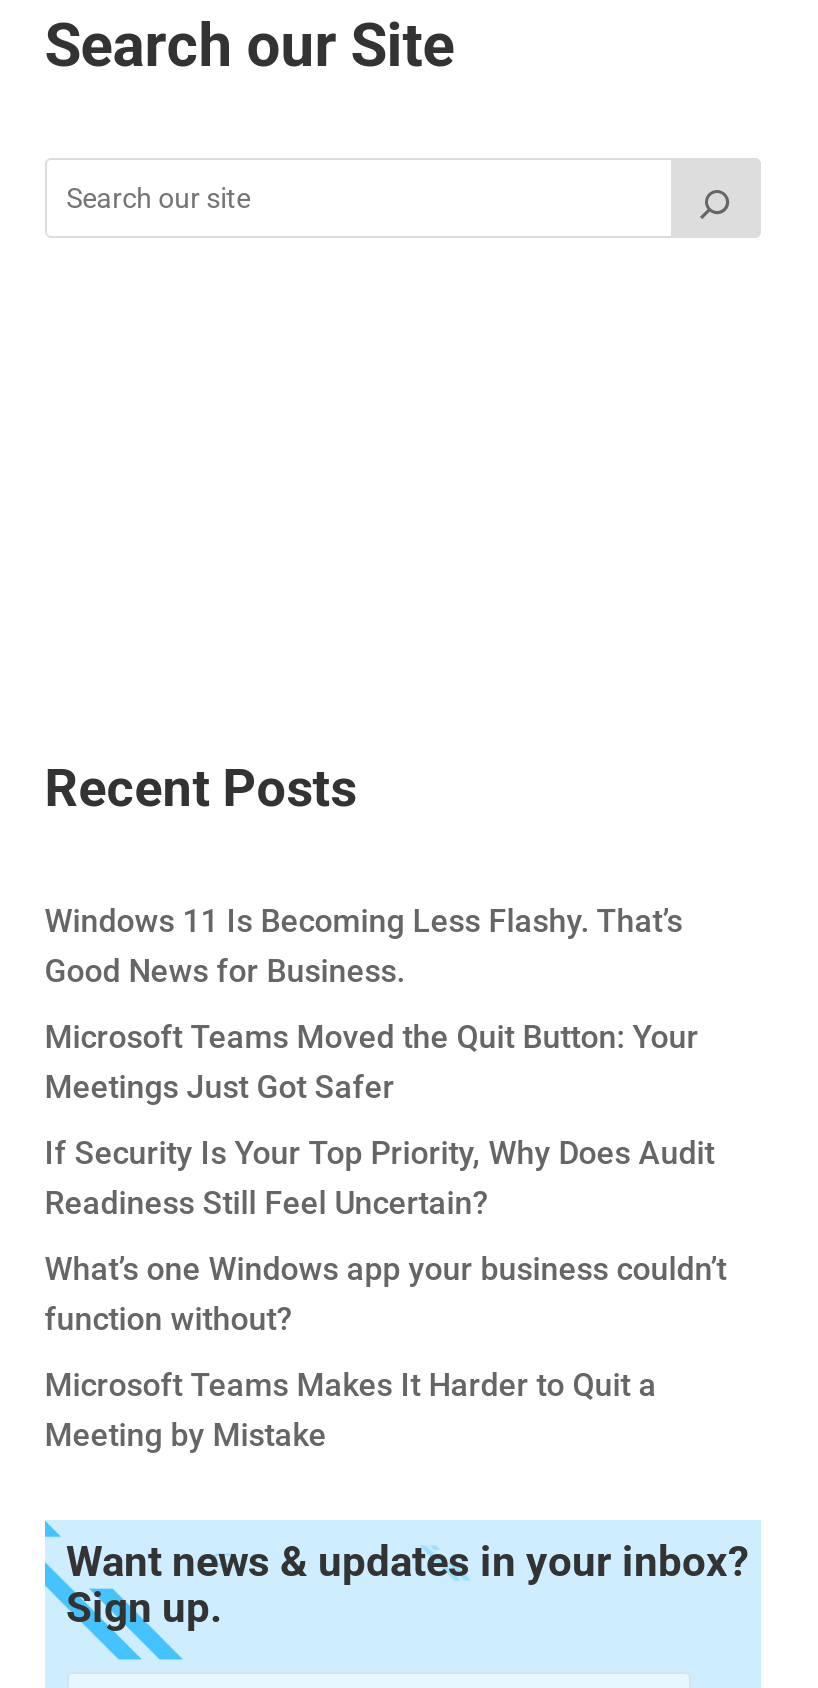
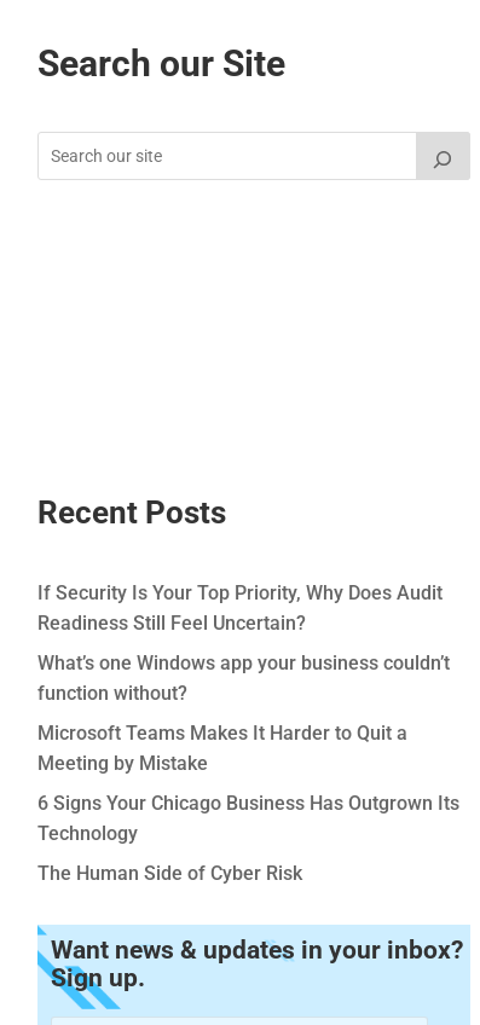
- Windows 11 Is Becoming Less Flashy. That’s
- Good News for Business.
- Microsoft Teams Moved the Quit Button: Your
- Meetings Just Got Safer

moved up: If Security Is Your Top Priority, Why Does Audit | Readiness Still Feel Uncertain? | What’s one Windows app your business couldn’t | function without? | Microsoft Teams Makes It Harder to Quit a | Meeting by Mistake

+ 6 Signs Your Chicago Business Has Outgrown Its
+ Technology
+ The Human Side of Cyber Risk
